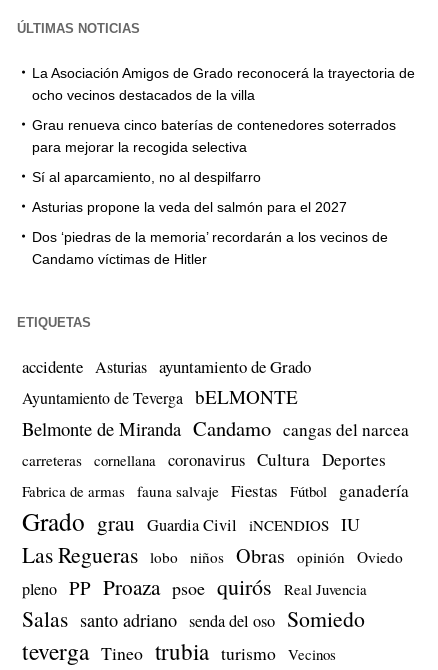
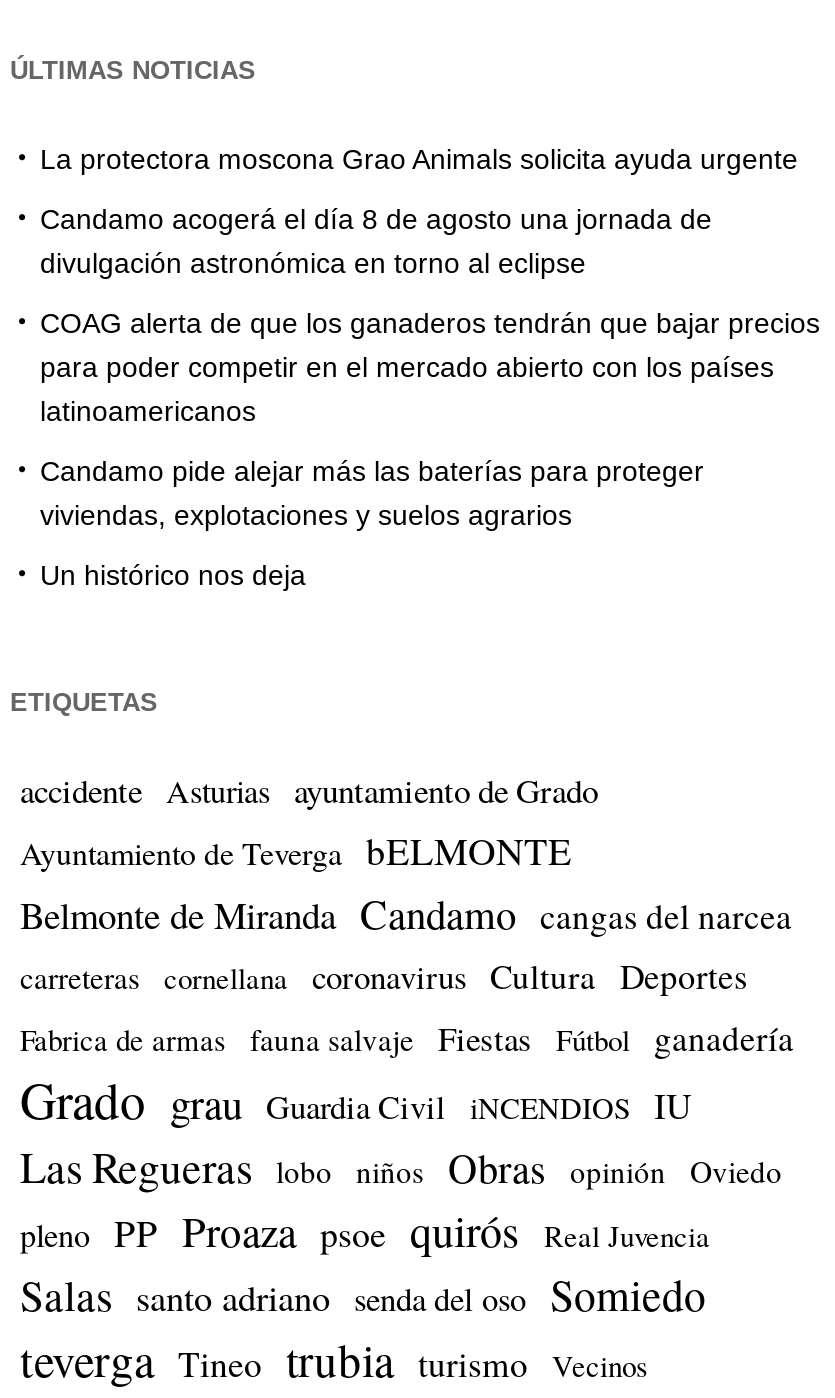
- La Asociación Amigos de Grado reconocerá la trayectoria de
- ocho vecinos destacados de la villa
+ La protectora moscona Grao Animals solicita ayuda urgente

- Grau renueva cinco baterías de contenedores soterrados
- para mejorar la recogida selectiva
+ Candamo acogerá el día 8 de agosto una jornada de
+ divulgación astronómica en torno al eclipse

- Sí al aparcamiento, no al despilfarro
+ COAG alerta de que los ganaderos tendrán que bajar precios
+ para poder competir en el mercado abierto con los países
+ latinoamericanos

- Asturias propone la veda del salmón para el 2027
+ Candamo pide alejar más las baterías para proteger
+ viviendas, explotaciones y suelos agrarios

- Dos ‘piedras de la memoria’ recordarán a los vecinos de
- Candamo víctimas de Hitler
+ Un histórico nos deja
